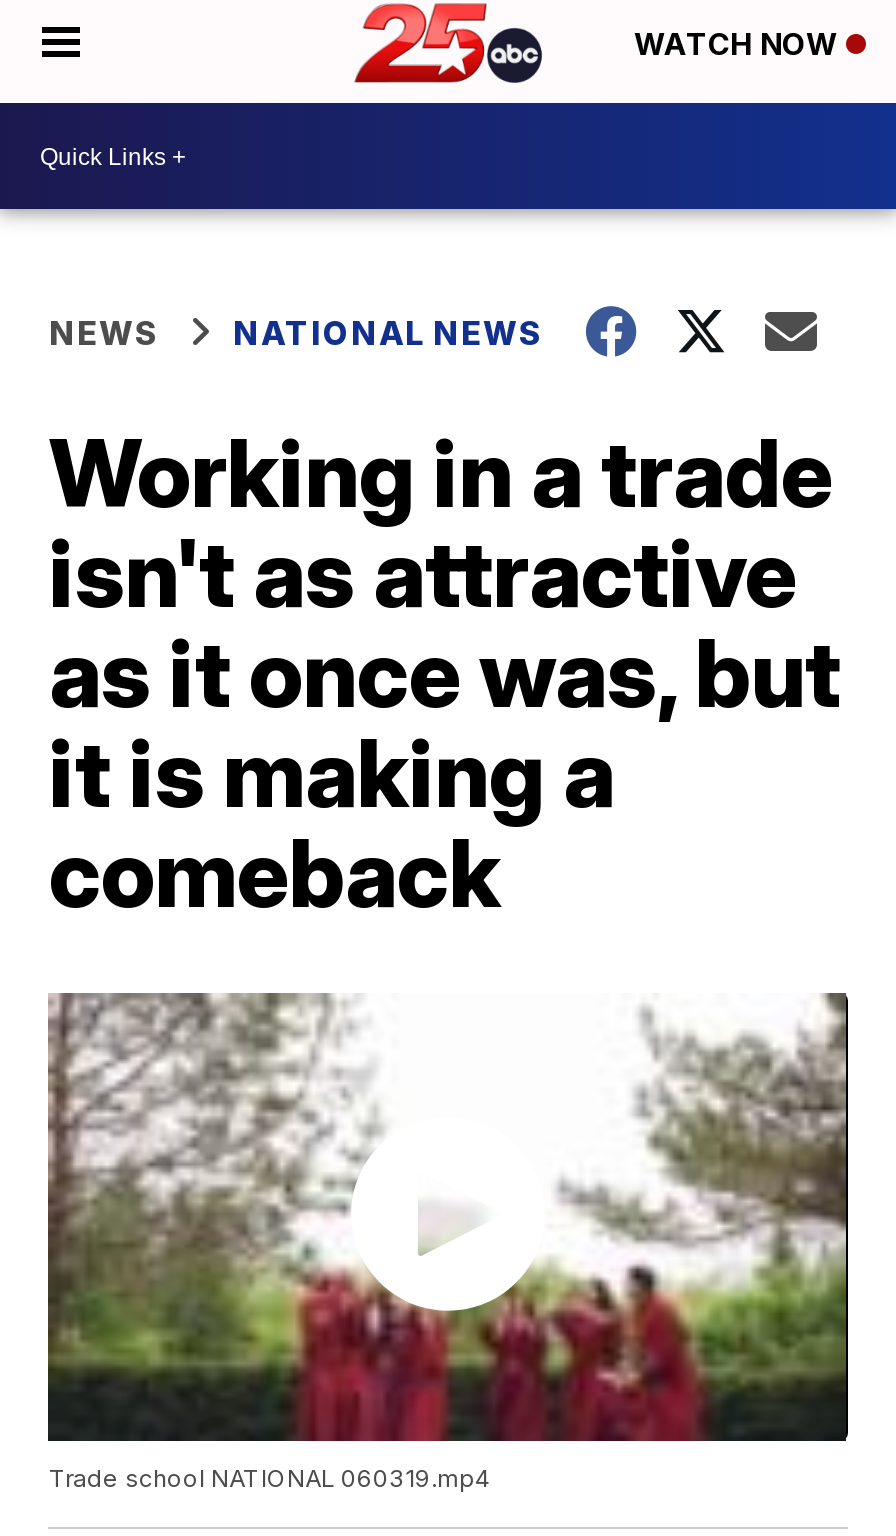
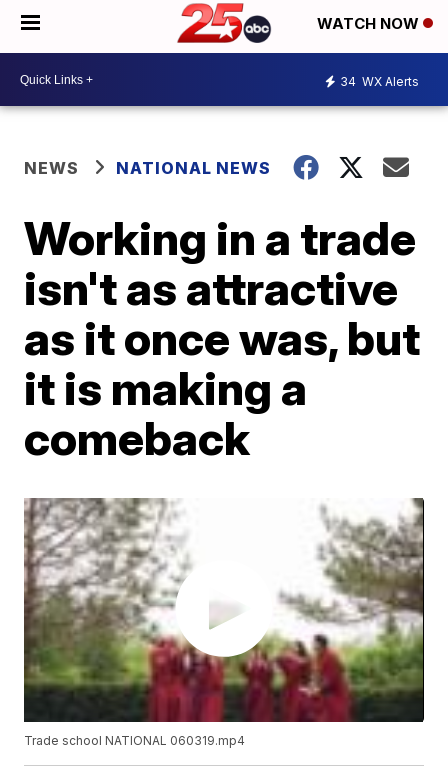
+ 34 WX Alerts
